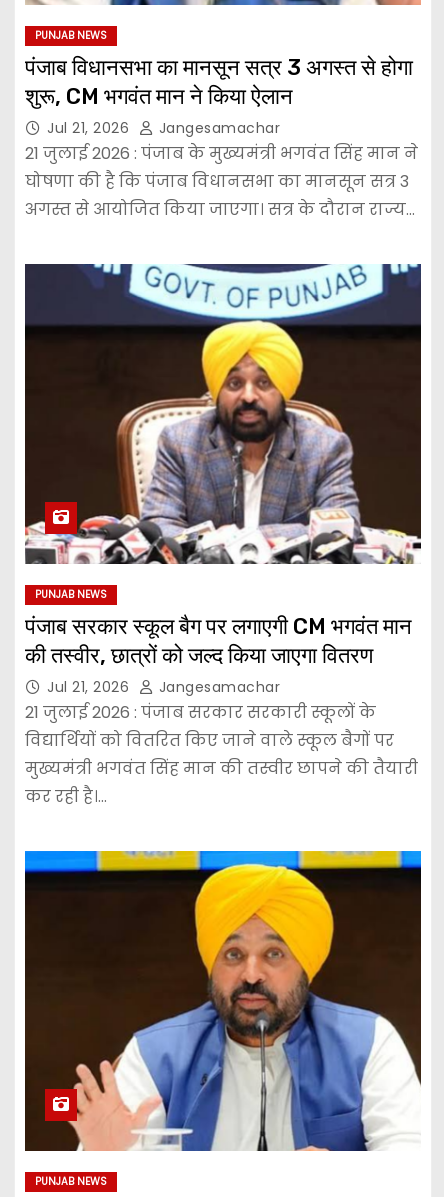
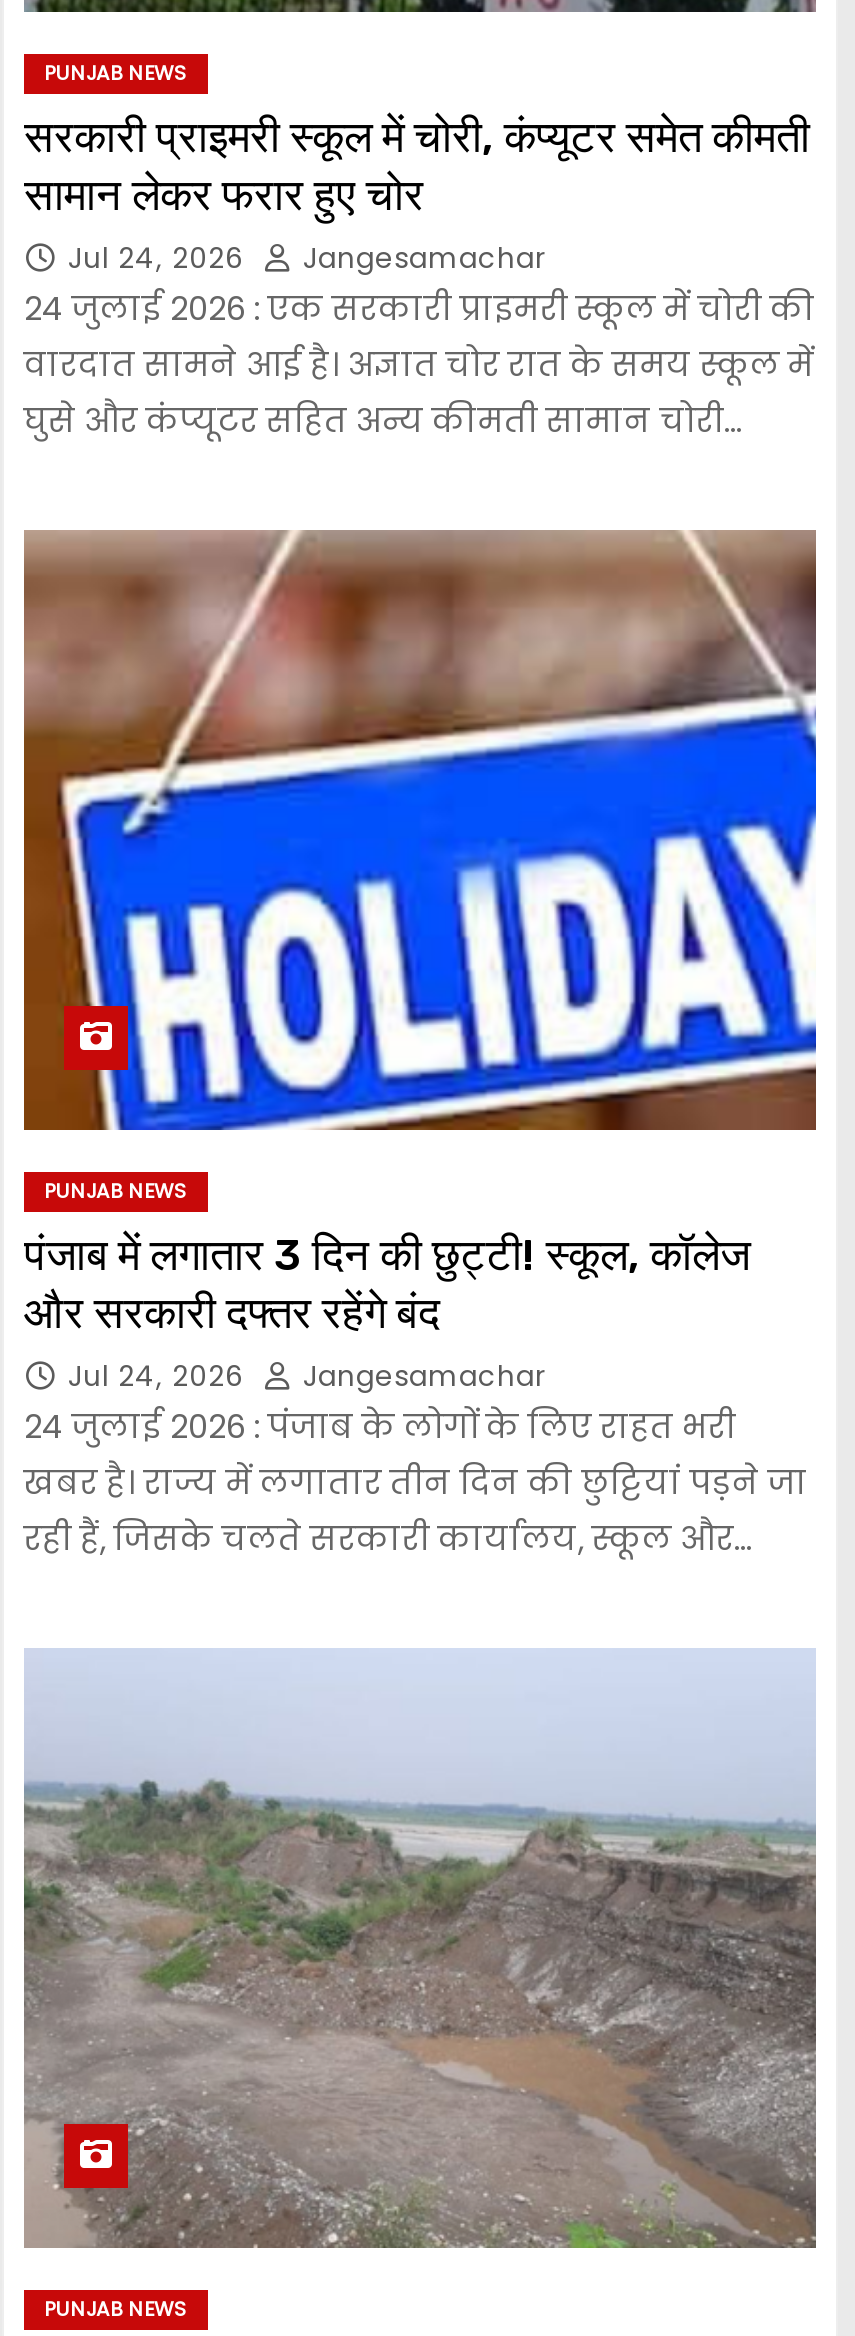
- पंजाब विधानसभा का मानसून सत्र 3 अगस्त से होगा
- शुरू, CM भगवंत मान ने किया ऐलान
- Jul 21, 2026
+ सरकारी प्राइमरी स्कूल में चोरी, कंप्यूटर समेत कीमती
+ सामान लेकर फरार हुए चोर
+ Jul 24, 2026

- 21 जुलाई 2026 : पंजाब के मुख्यमंत्री भगवंत सिंह मान ने
- घोषणा की है कि पंजाब विधानसभा का मानसून सत्र 3
- अगस्त से आयोजित किया जाएगा। सत्र के दौरान राज्य…
+ 24 जुलाई 2026 : एक सरकारी प्राइमरी स्कूल में चोरी की
+ वारदात सामने आई है। अज्ञात चोर रात के समय स्कूल में
+ घुसे और कंप्यूटर सहित अन्य कीमती सामान चोरी…

- [image]
+ [image]

- पंजाब सरकार स्कूल बैग पर लगाएगी CM भगवंत मान
- की तस्वीर, छात्रों को जल्द किया जाएगा वितरण
- Jul 21, 2026
+ पंजाब में लगातार 3 दिन की छुट्टी! स्कूल, कॉलेज
+ और सरकारी दफ्तर रहेंगे बंद
+ Jul 24, 2026

- 21 जुलाई 2026 : पंजाब सरकार सरकारी स्कूलों के
- विद्यार्थियों को वितरित किए जाने वाले स्कूल बैगों पर
- मुख्यमंत्री भगवंत सिंह मान की तस्वीर छापने की तैयारी
- कर रही है।…
+ 24 जुलाई 2026 : पंजाब के लोगों के लिए राहत भरी
+ खबर है। राज्य में लगातार तीन दिन की छुट्टियां पड़ने जा
+ रही हैं, जिसके चलते सरकारी कार्यालय, स्कूल और…

- [image]
+ [image]
